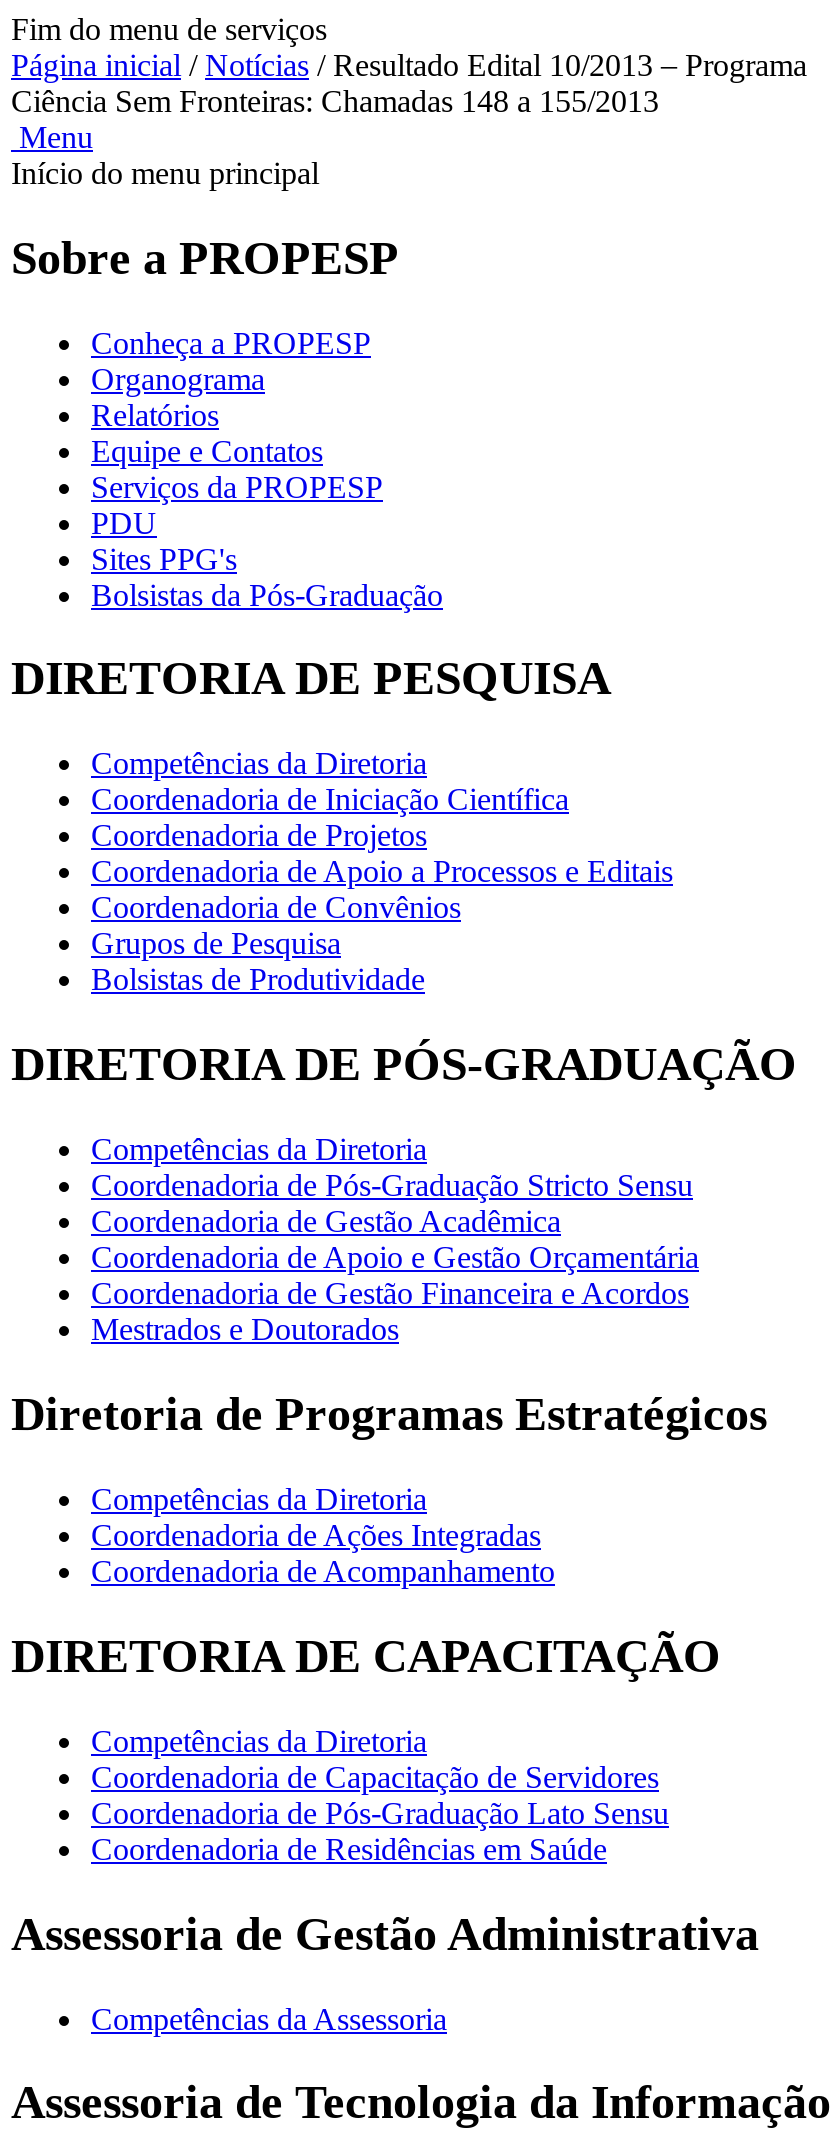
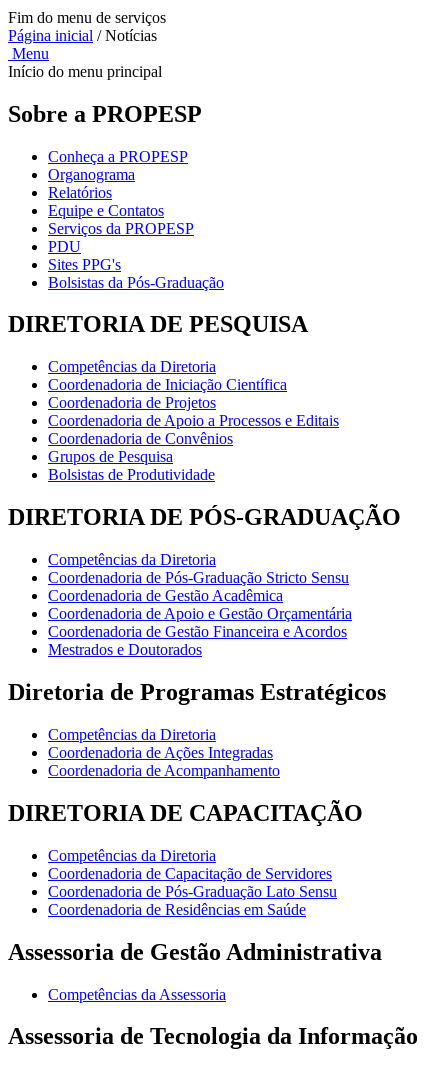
- Página inicial / Notícias / Resultado Edital 10/2013 – Programa
- Ciência Sem Fronteiras: Chamadas 148 a 155/2013
+ Página inicial / Notícias
